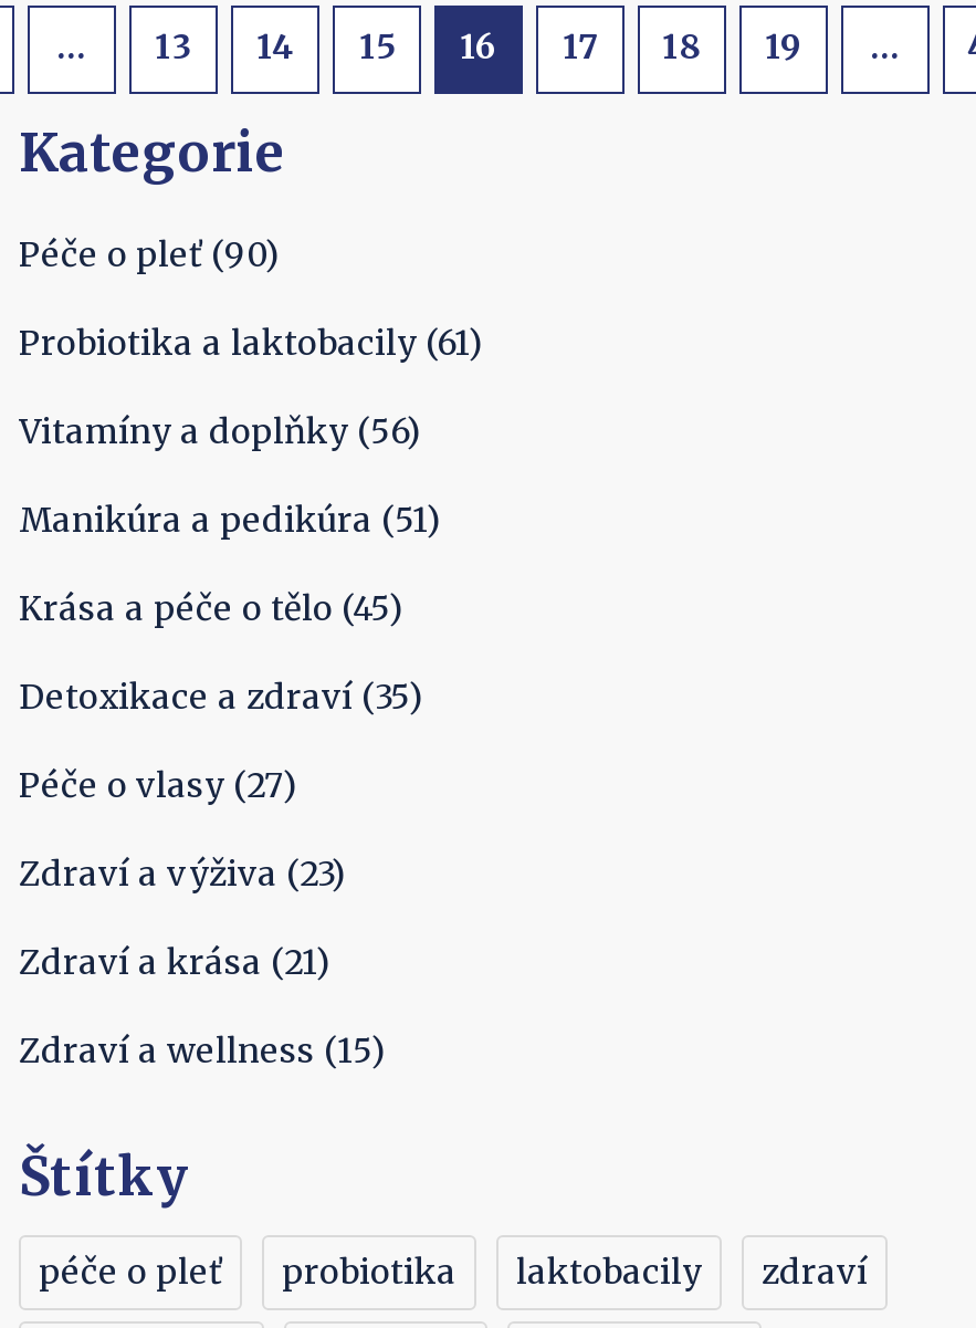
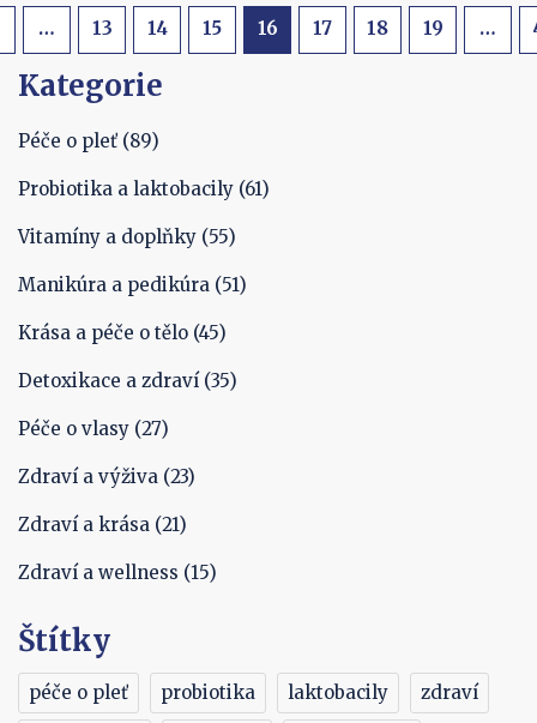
- Péče o pleť (90)
+ Péče o pleť (89)

- Vitamíny a doplňky (56)
+ Vitamíny a doplňky (55)
